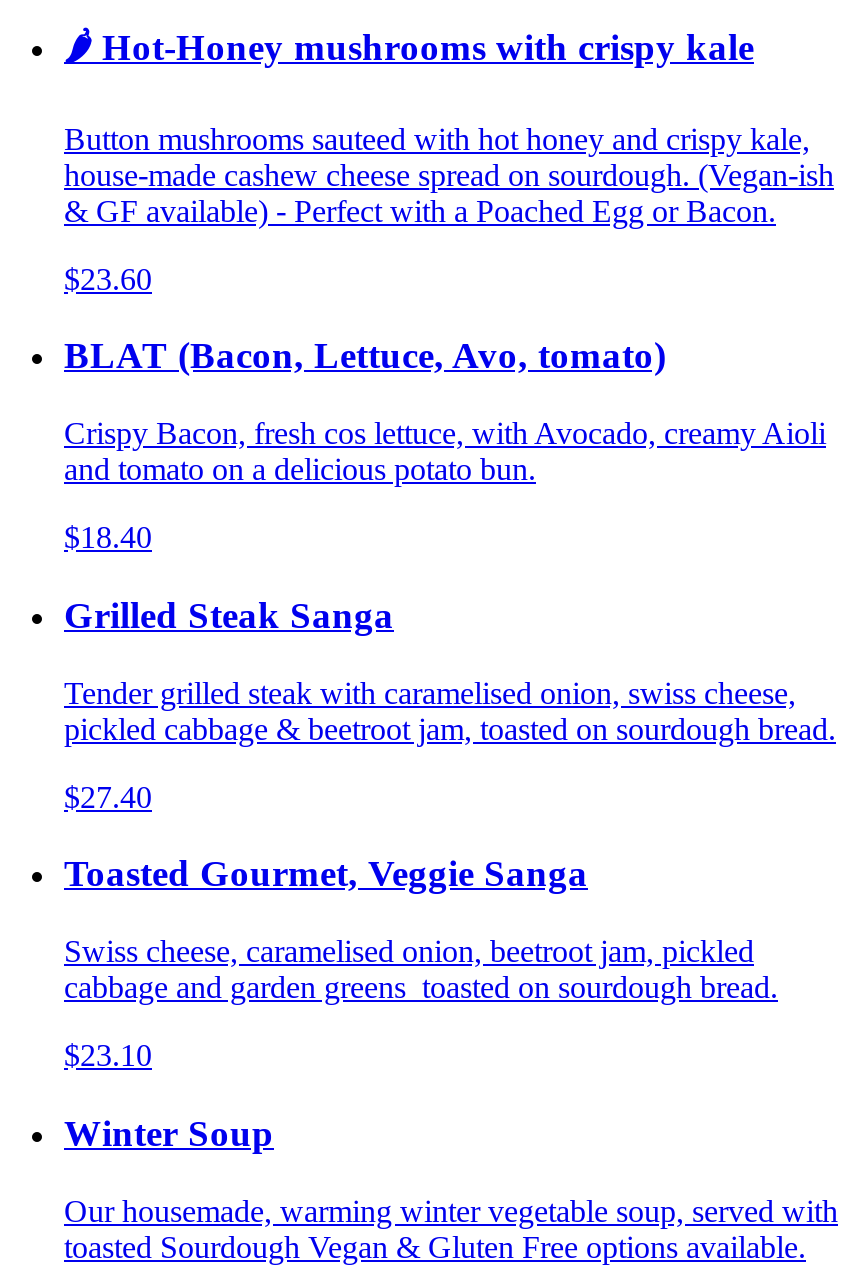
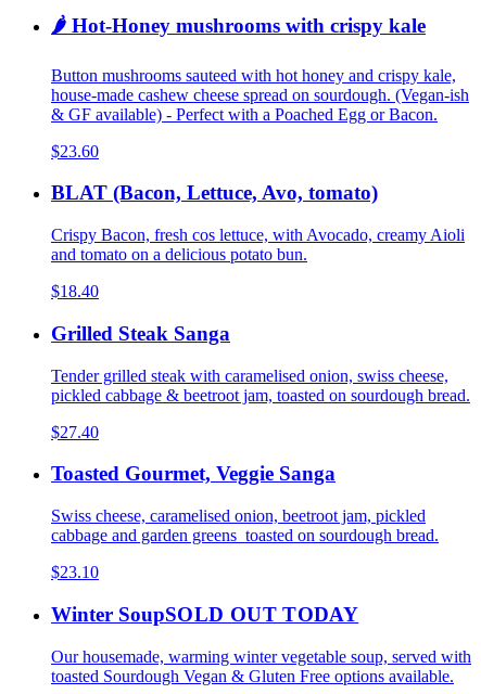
- Winter Soup
+ Winter SoupSOLD OUT TODAY
